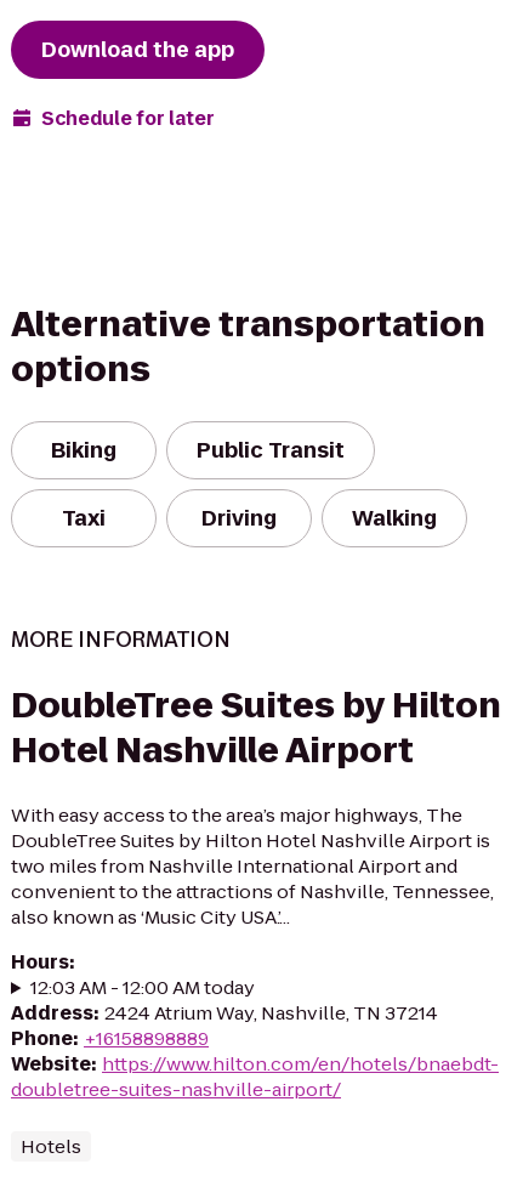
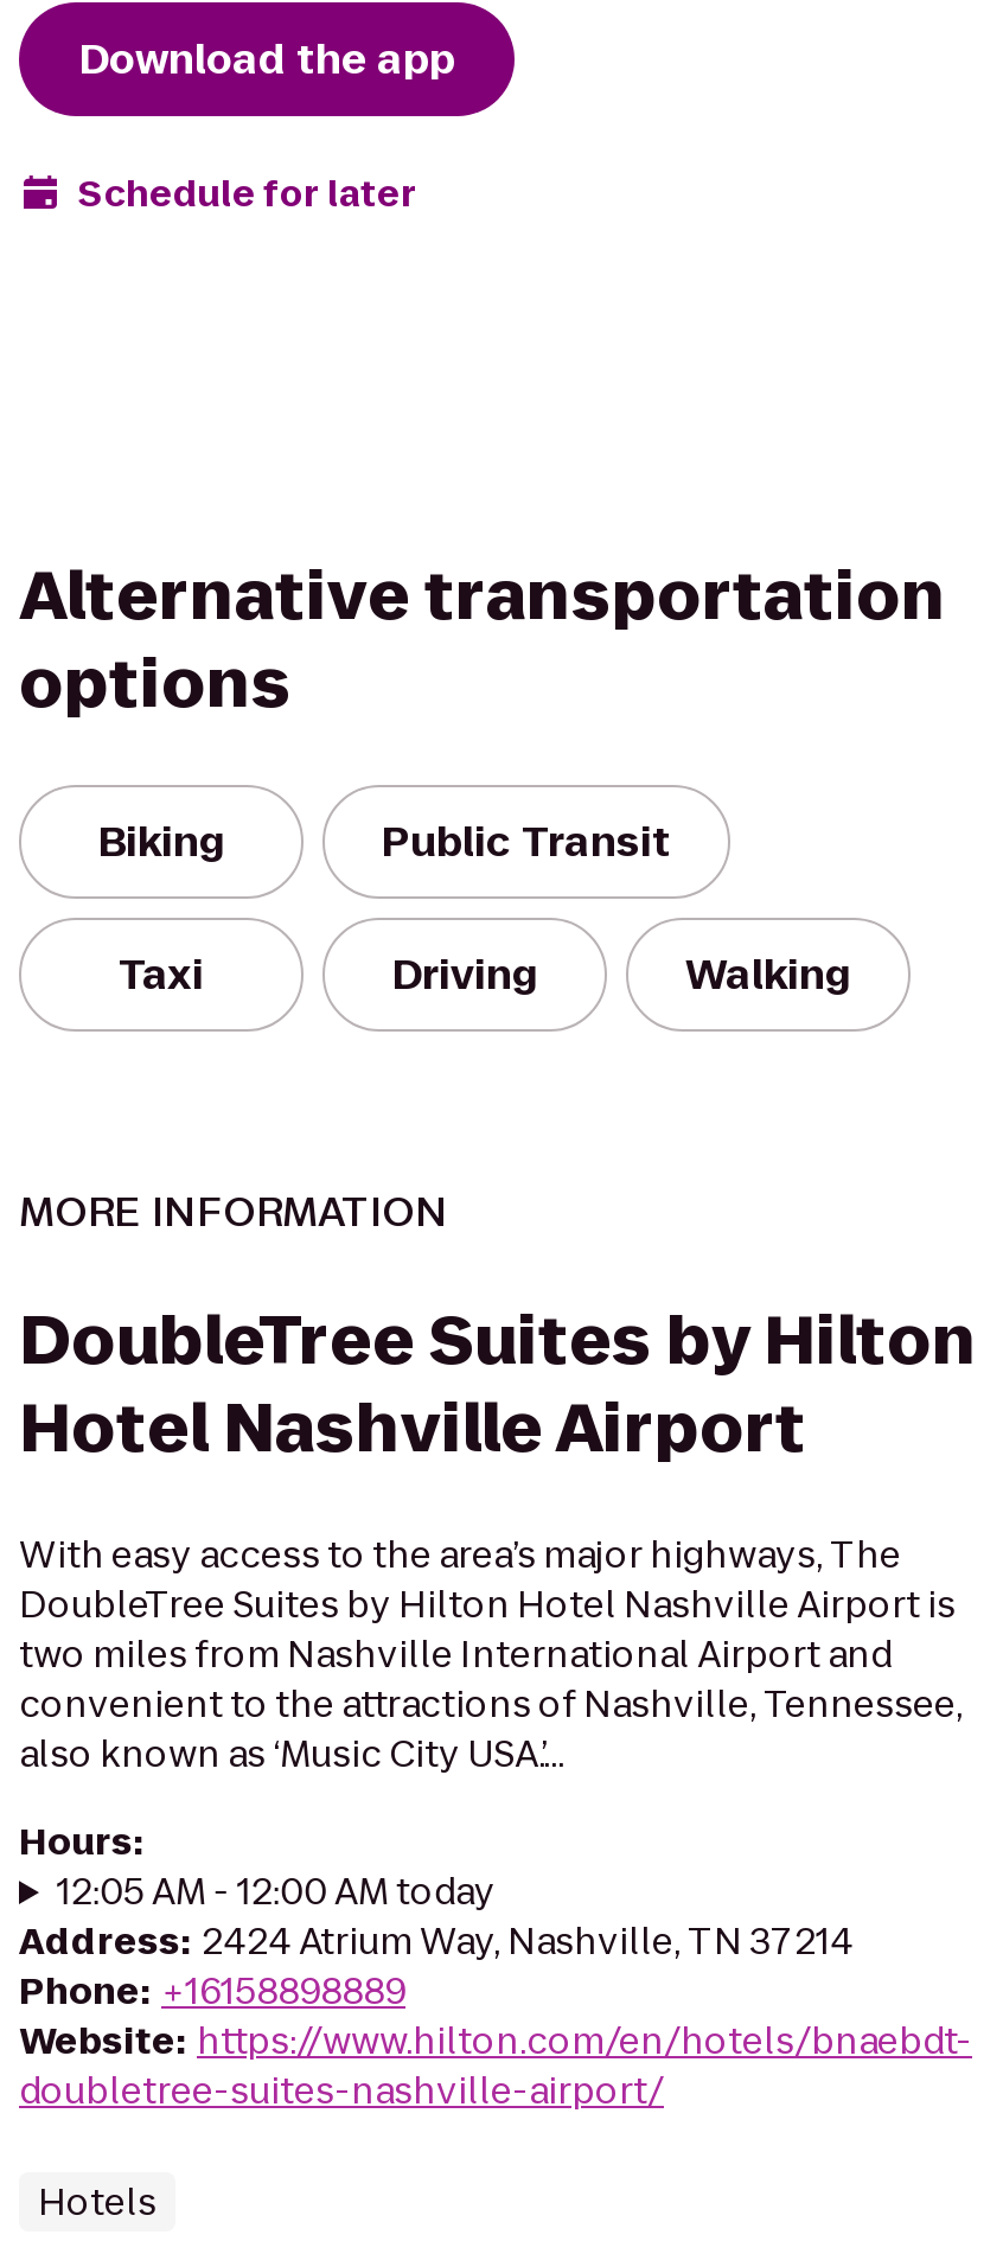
- 12:03 AM - 12:00 AM today
+ 12:05 AM - 12:00 AM today
